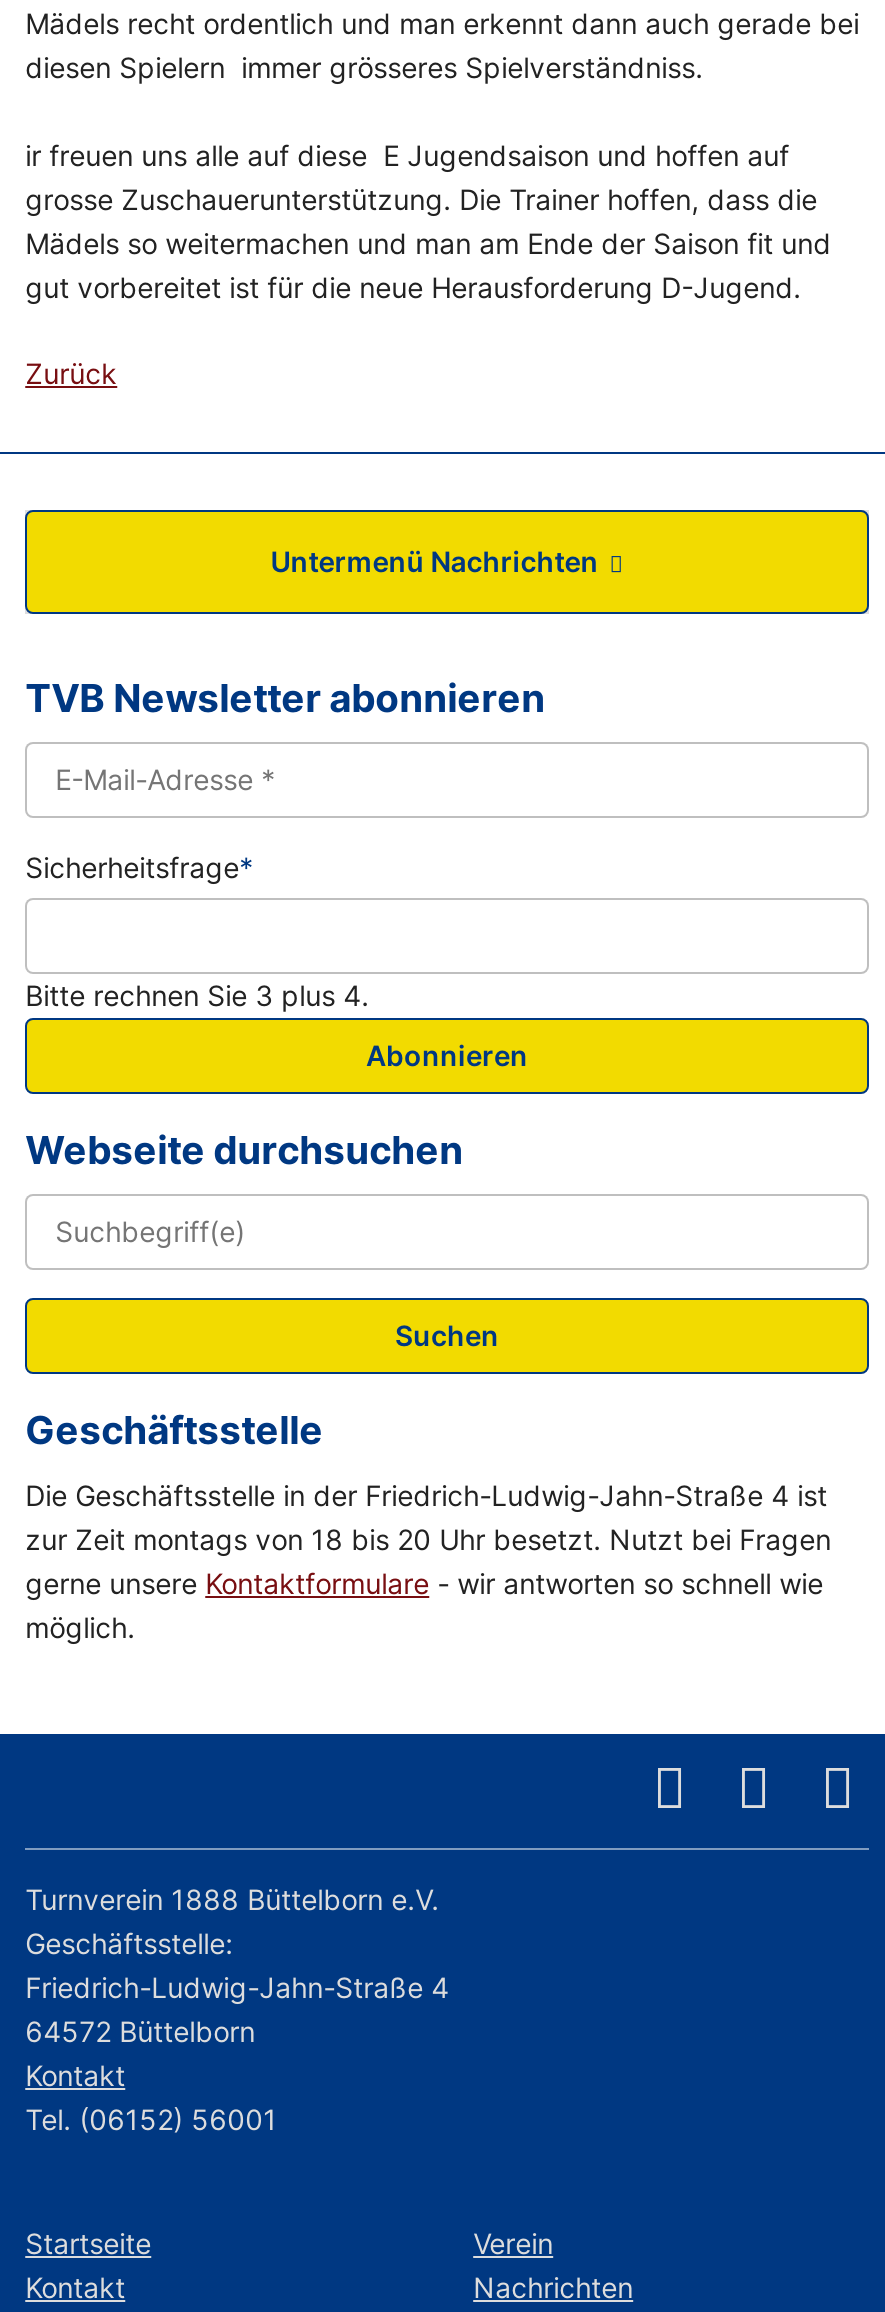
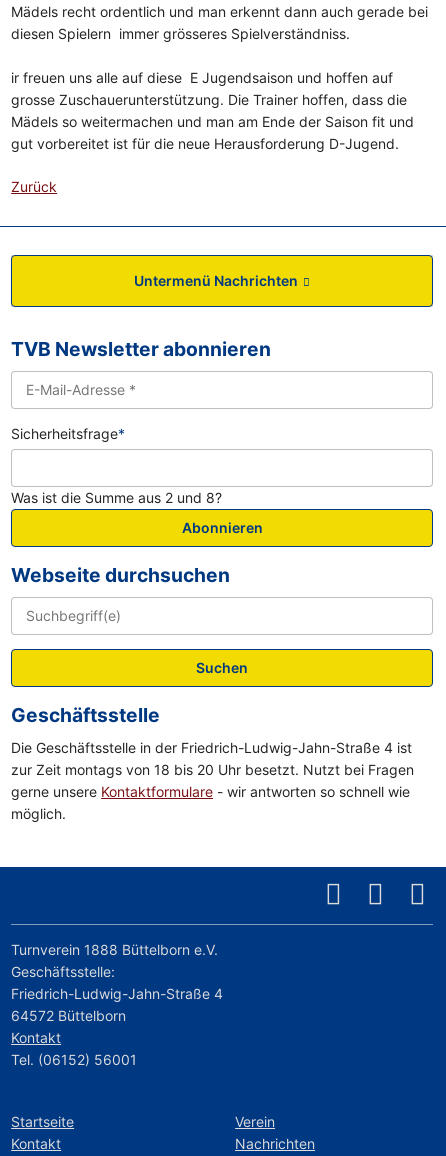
- Bitte rechnen Sie 3 plus 4.
+ Was ist die Summe aus 2 und 8?
